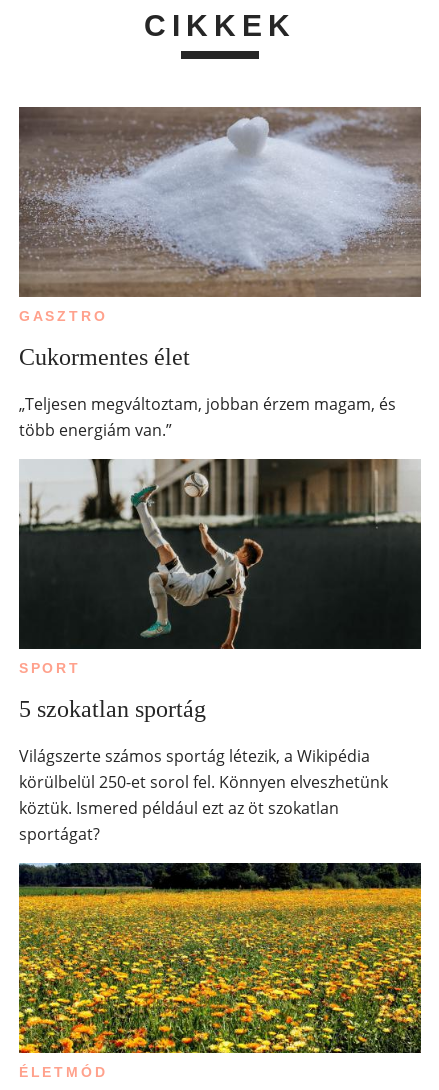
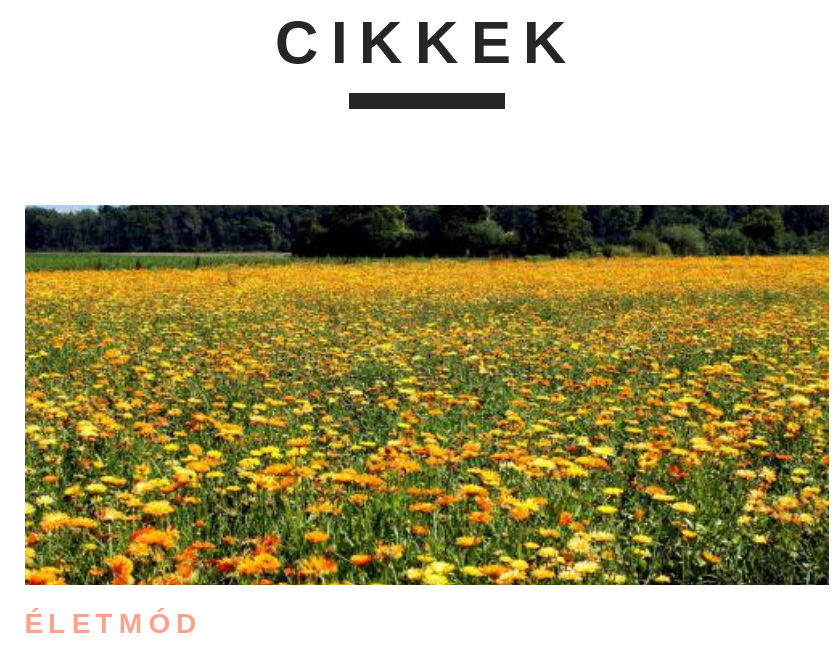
- [image]
- GASZTRO
- Cukormentes élet
- „Teljesen megváltoztam, jobban érzem magam, és
- több energiám van.”

- [image]
- SPORT
- 5 szokatlan sportág
- Világszerte számos sportág létezik, a Wikipédia
- körülbelül 250-et sorol fel. Könnyen elveszhetünk
- köztük. Ismered például ezt az öt szokatlan
- sportágat?
